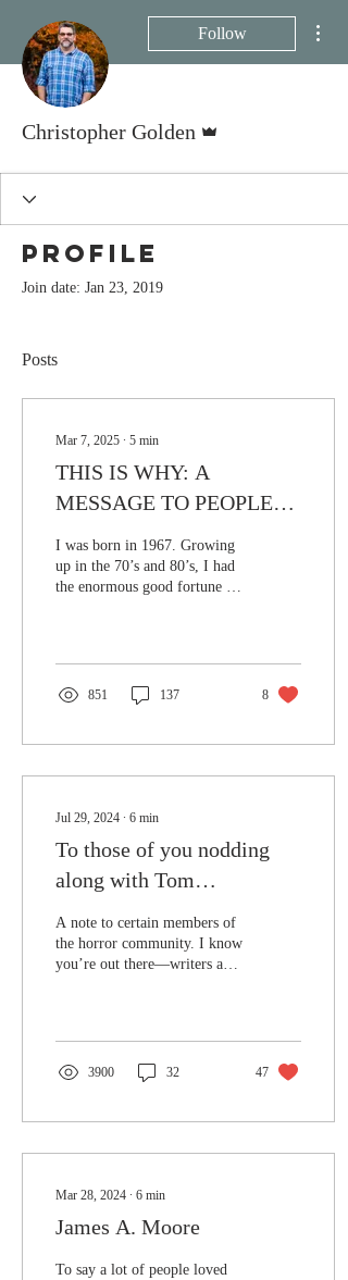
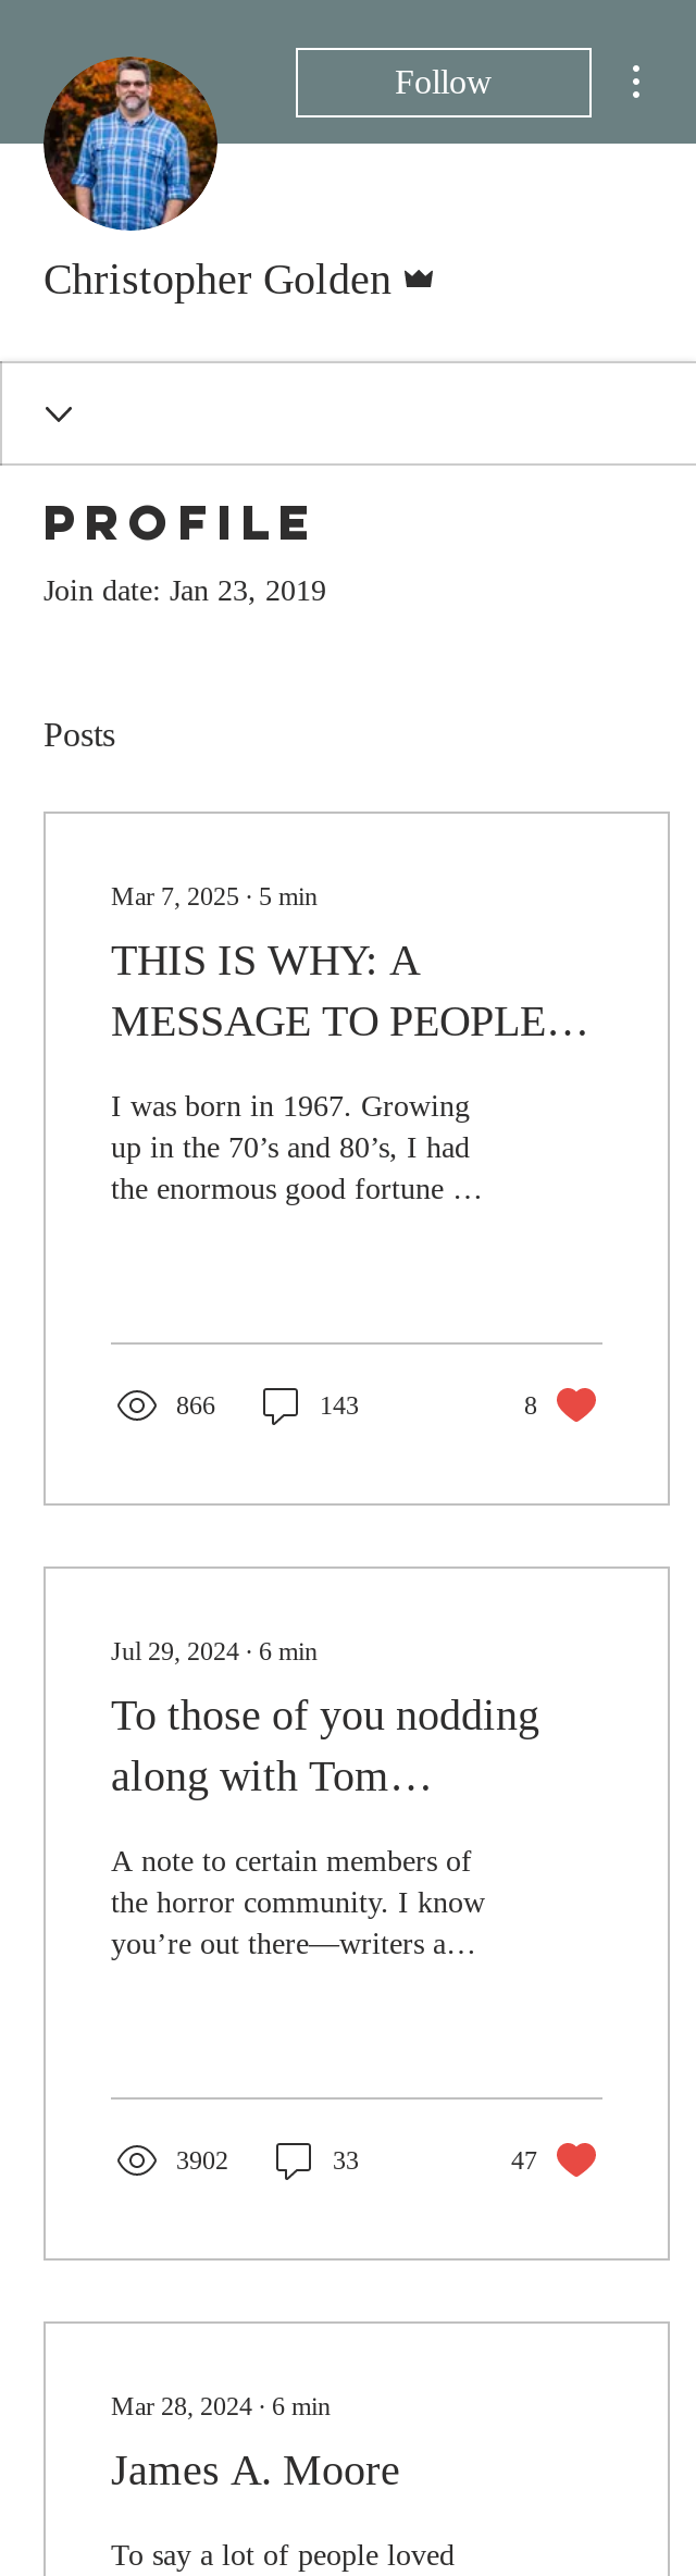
- 851
+ 866

- 137
+ 143

- 3900
+ 3902

- 32
+ 33
